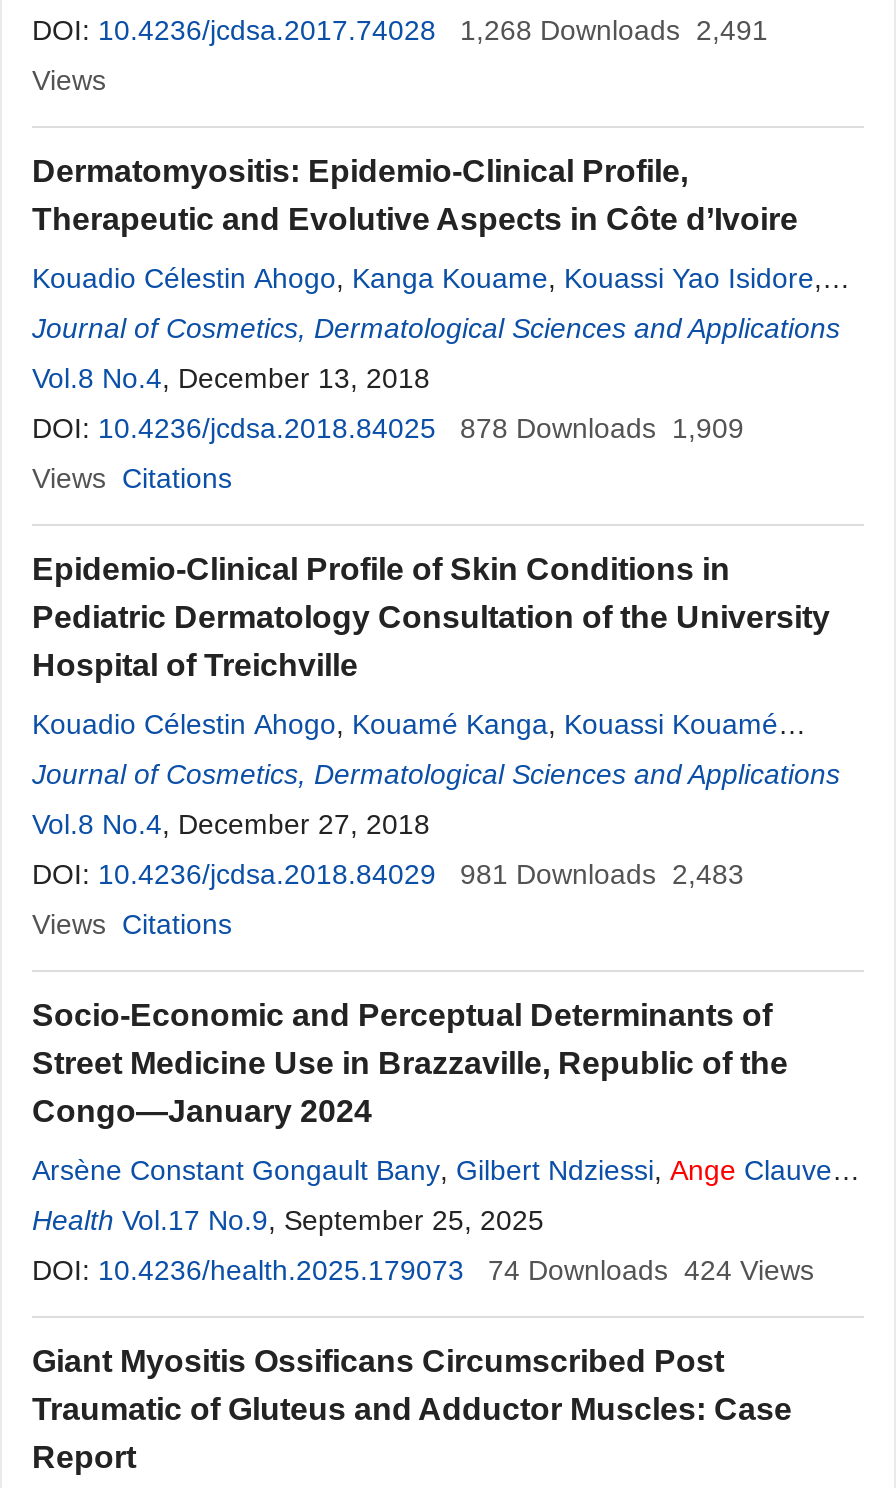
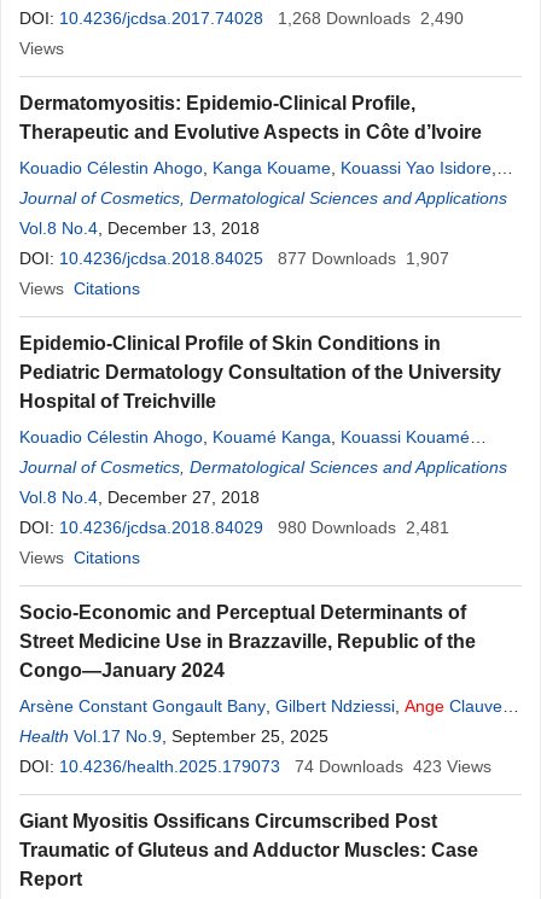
- DOI: 10.4236/jcdsa.2017.74028 1,268 Downloads 2,491
+ DOI: 10.4236/jcdsa.2017.74028 1,268 Downloads 2,490

- DOI: 10.4236/jcdsa.2018.84025 878 Downloads 1,909
+ DOI: 10.4236/jcdsa.2018.84025 877 Downloads 1,907

- DOI: 10.4236/jcdsa.2018.84029 981 Downloads 2,483
+ DOI: 10.4236/jcdsa.2018.84029 980 Downloads 2,481

- 74 Downloads 424 Views
+ 74 Downloads 423 Views
